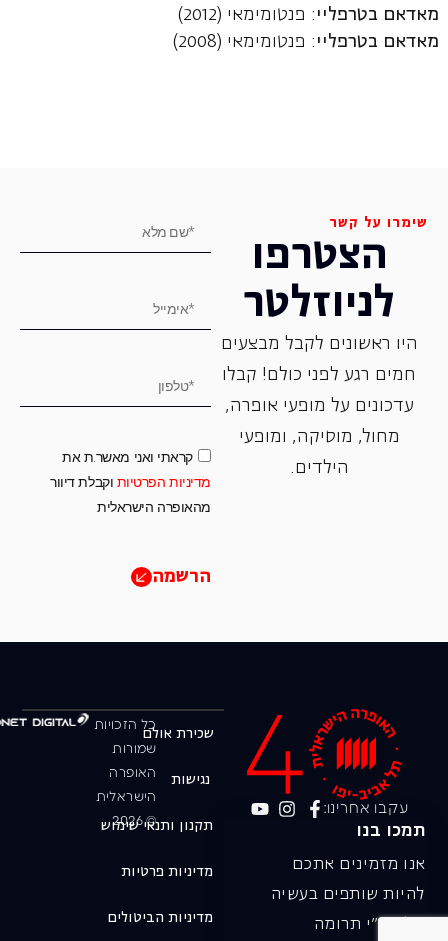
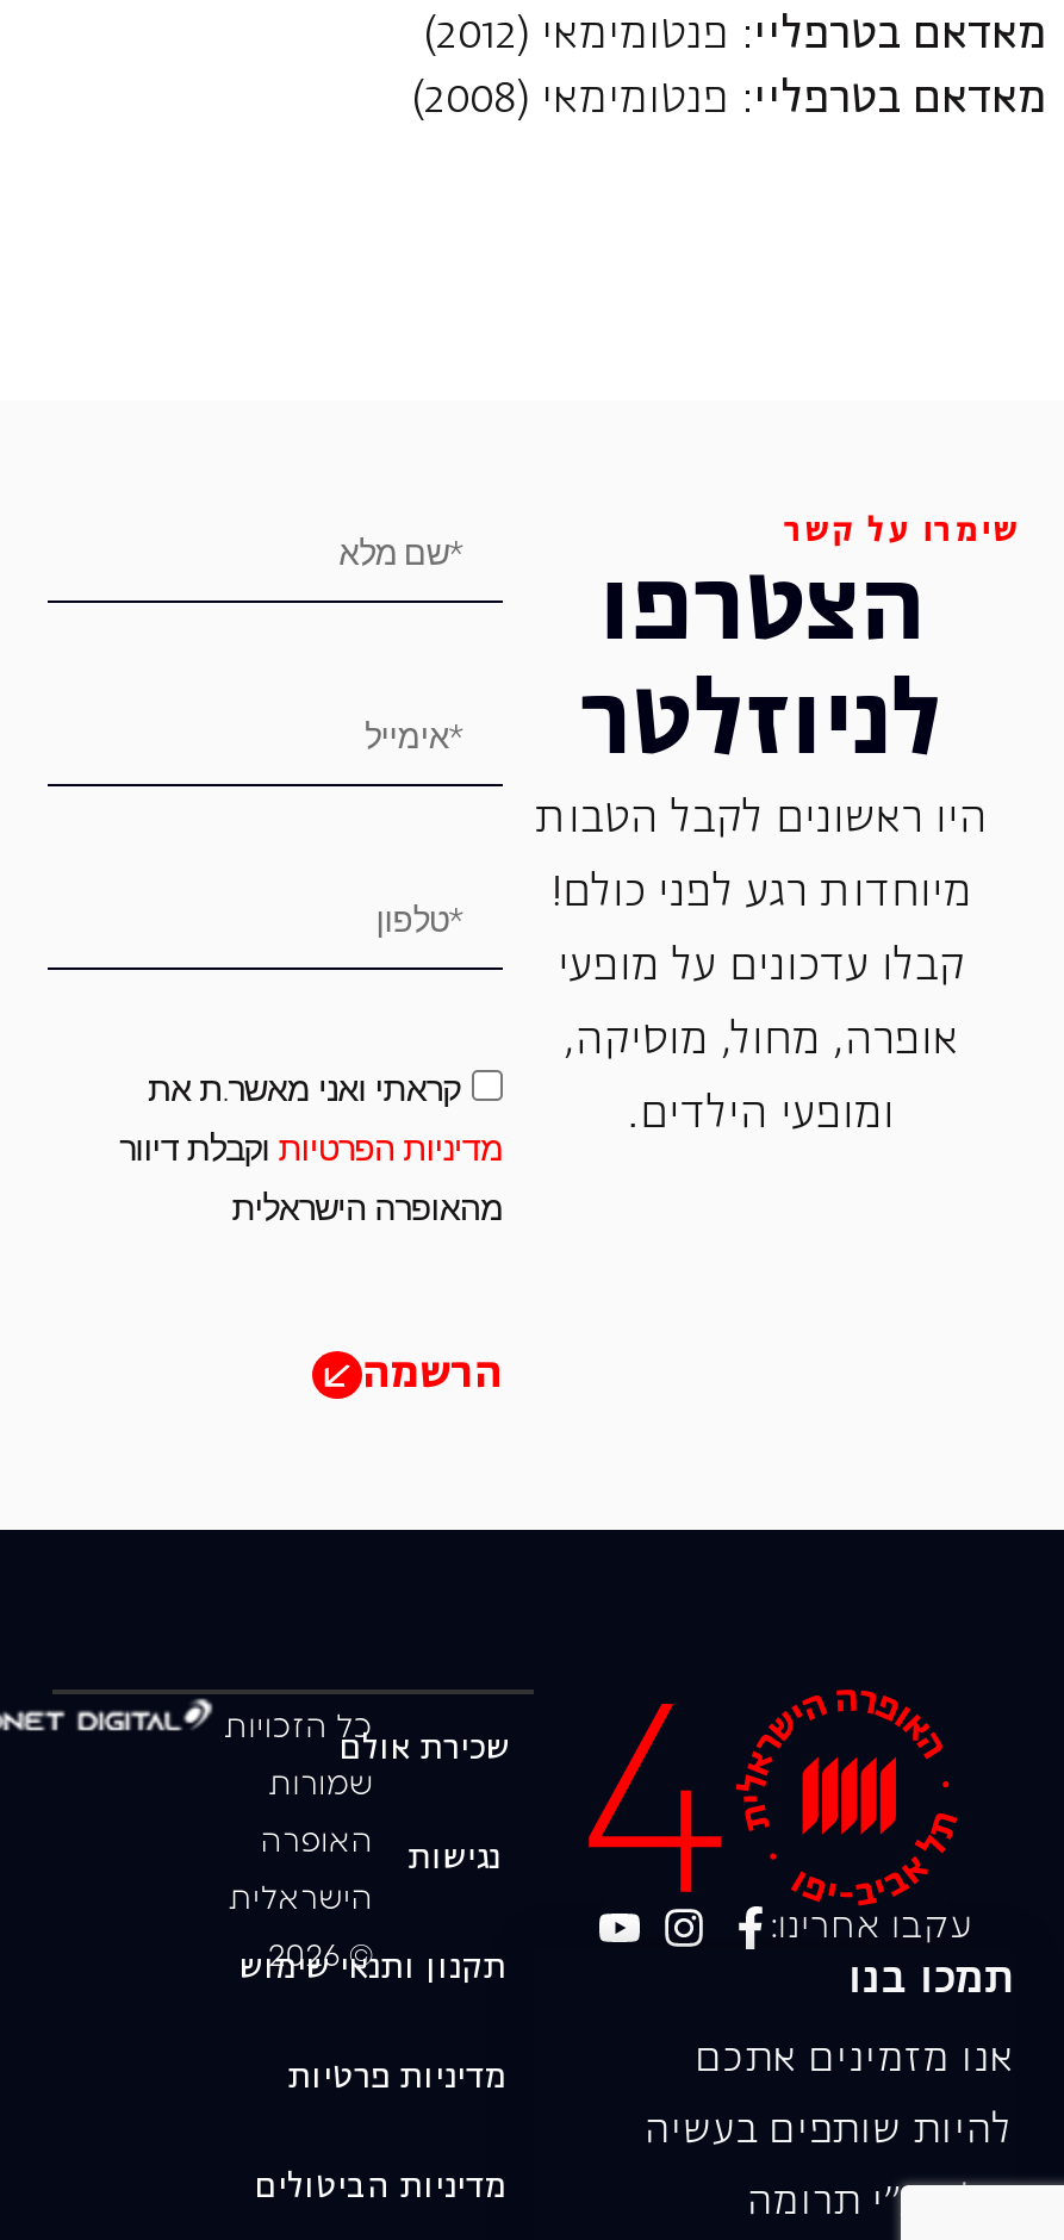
- היו ראשונים לקבל מבצעים
+ היו ראשונים לקבל הטבות

- חמים רגע לפני כולם! קבלו
+ מיוחדות רגע לפני כולם!

- עדכונים על מופעי אופרה,
+ קבלו עדכונים על מופעי

- מחול, מוסיקה, ומופעי
+ אופרה, מחול, מוסיקה,

- הילדים.
+ ומופעי הילדים.
